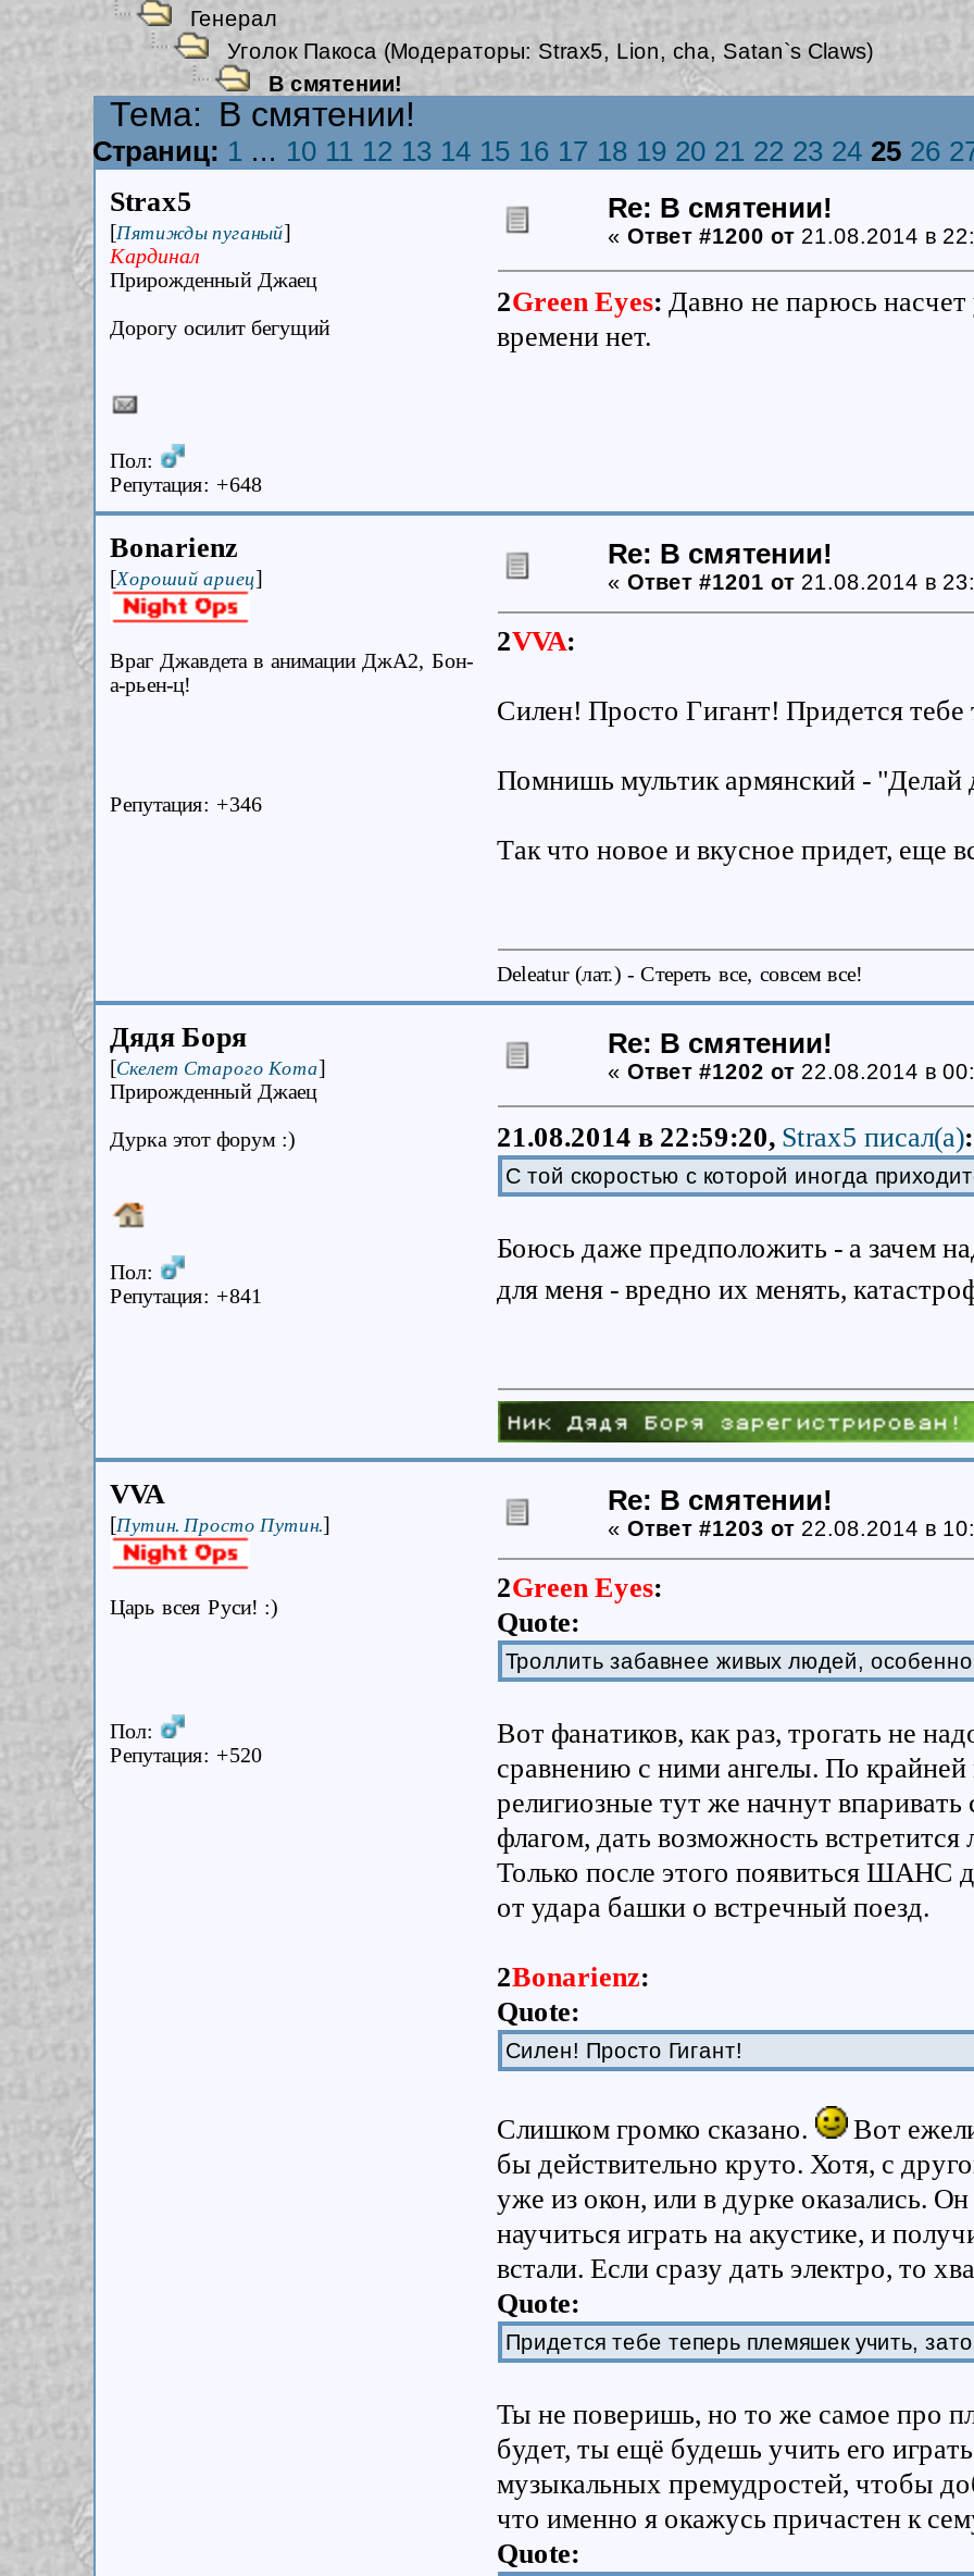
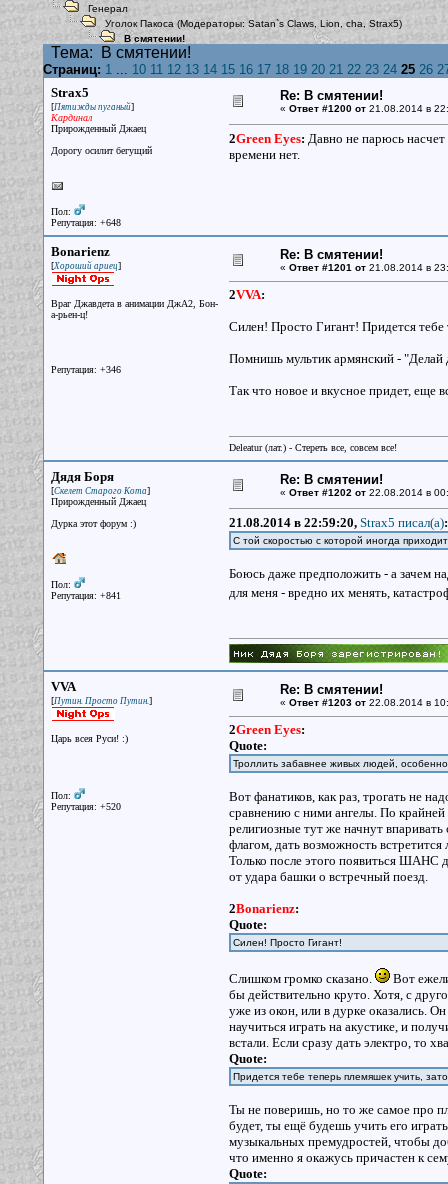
- Уголок Пакоса (Модераторы: Strax5, Lion, cha, Satan`s Claws)
+ Уголок Пакоса (Модераторы: Satan`s Claws, Lion, cha, Strax5)
